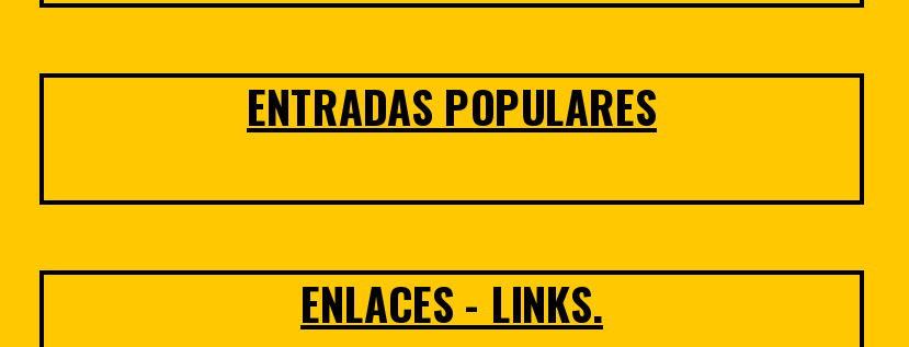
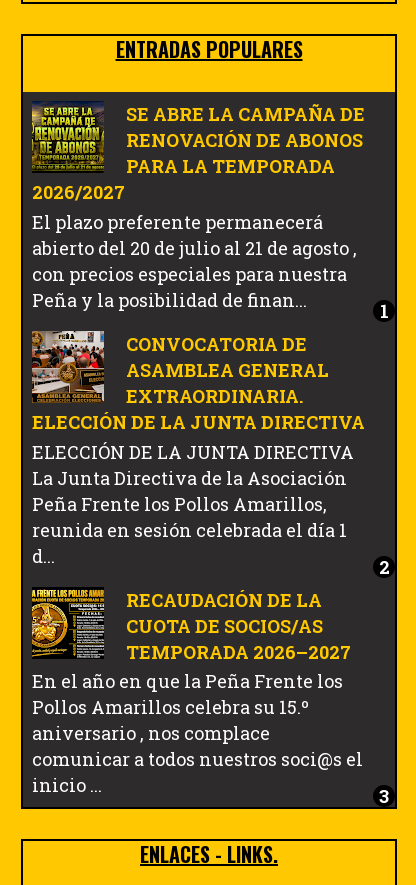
+ [image]
+ SE ABRE LA CAMPAÑA DE
+ RENOVACIÓN DE ABONOS
+ PARA LA TEMPORADA
+ 2026/2027
+ El plazo preferente permanecerá
+ abierto del 20 de julio al 21 de agosto ,
+ con precios especiales para nuestra
+ Peña y la posibilidad de finan...
+ CONVOCATORIA DE
+ ASAMBLEA GENERAL
+ EXTRAORDINARIA.
+ ELECCIÓN DE LA JUNTA DIRECTIVA
+ ELECCIÓN DE LA JUNTA DIRECTIVA
+ La Junta Directiva de la Asociación
+ Peña Frente los Pollos Amarillos,
+ reunida en sesión celebrada el día 1
+ d...
+ RECAUDACIÓN DE LA
+ CUOTA DE SOCIOS/AS
+ TEMPORADA 2026–2027
+ En el año en que la Peña Frente los
+ Pollos Amarillos celebra su 15.º
+ aniversario , nos complace
+ comunicar a todos nuestros soci@s el
+ inicio ...
